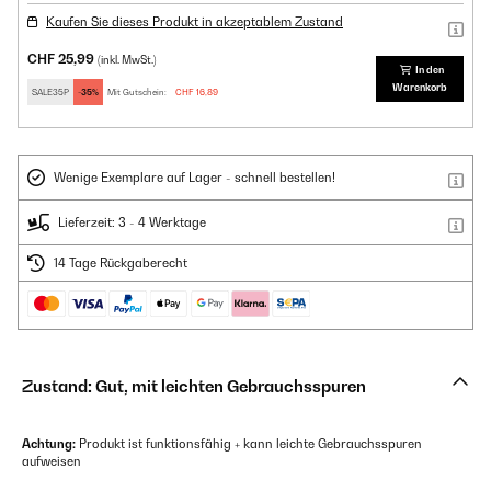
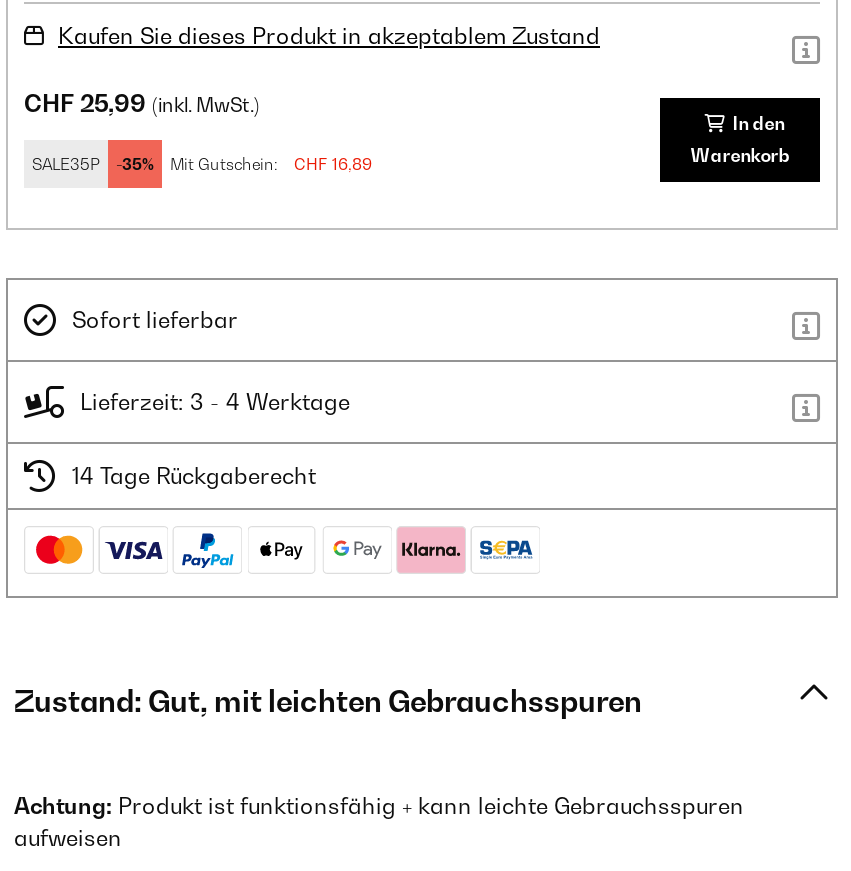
- Wenige Exemplare auf Lager - schnell bestellen!
+ Sofort lieferbar
